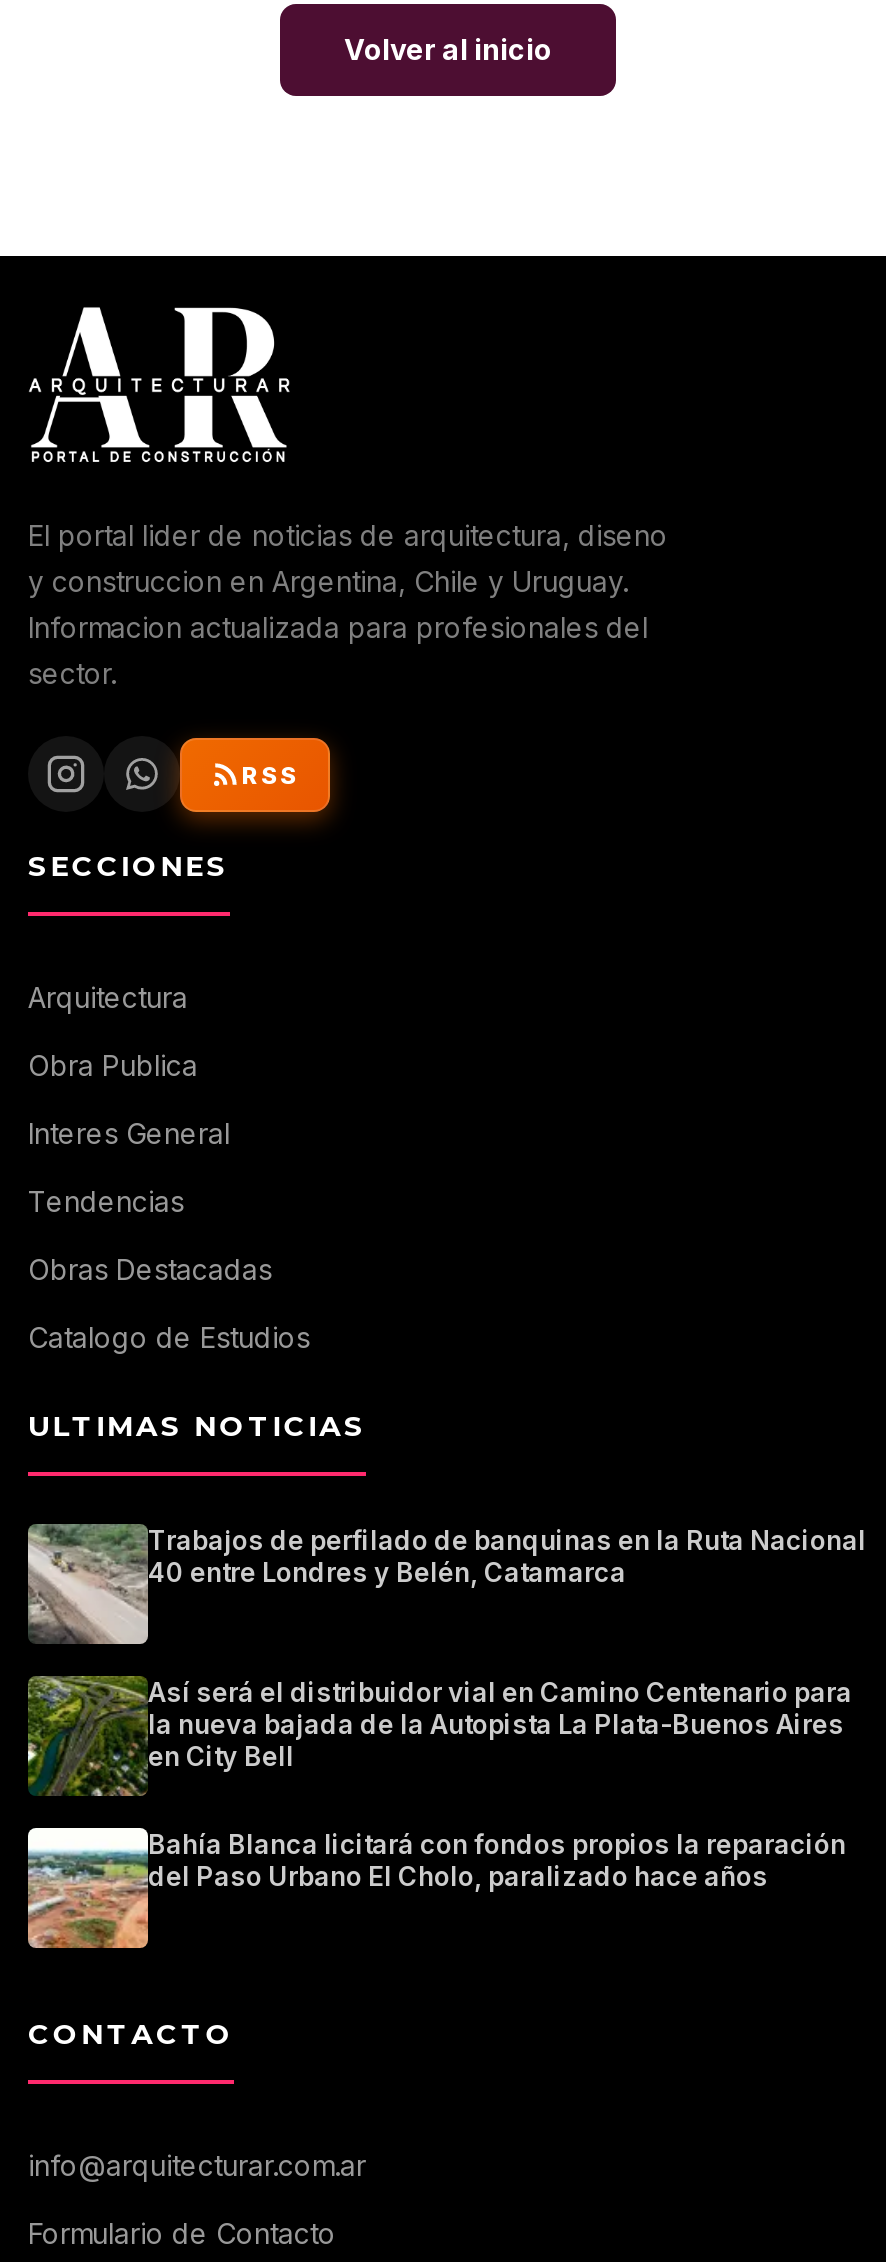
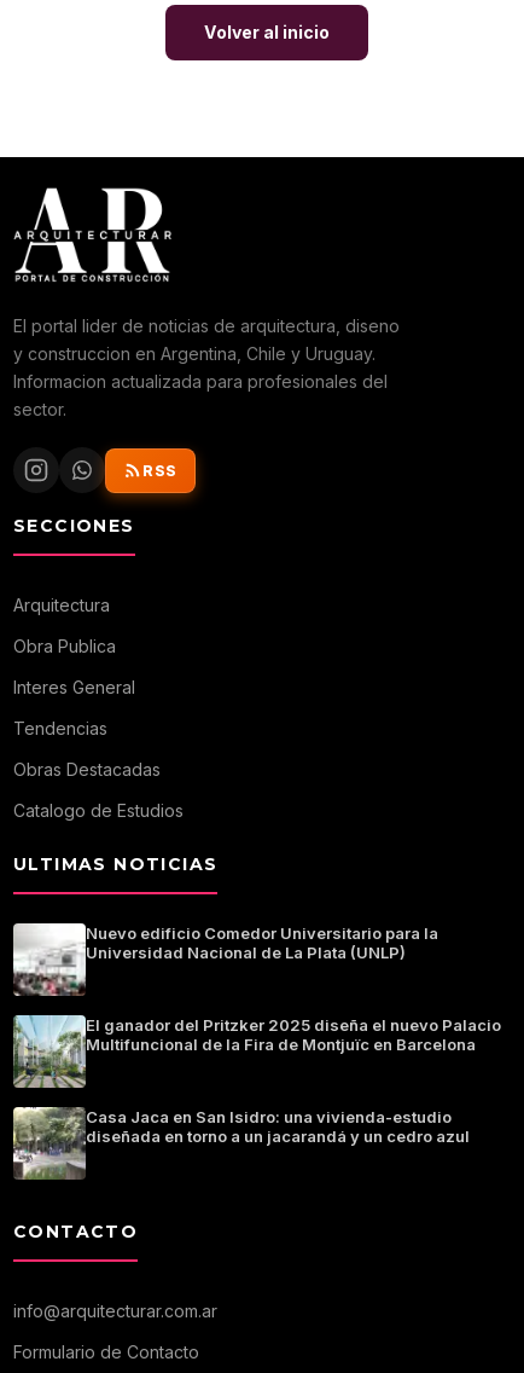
- [image]
- Trabajos de perfilado de banquinas en la Ruta Nacional
- 40 entre Londres y Belén, Catamarca
+ [image]
+ Nuevo edificio Comedor Universitario para la
+ Universidad Nacional de La Plata (UNLP)

- [image]
- Así será el distribuidor vial en Camino Centenario para
- la nueva bajada de la Autopista La Plata-Buenos Aires
- en City Bell
+ [image]
+ El ganador del Pritzker 2025 diseña el nuevo Palacio
+ Multifuncional de la Fira de Montjuïc en Barcelona

- [image]
- Bahía Blanca licitará con fondos propios la reparación
- del Paso Urbano El Cholo, paralizado hace años
+ [image]
+ Casa Jaca en San Isidro: una vivienda-estudio
+ diseñada en torno a un jacarandá y un cedro azul
